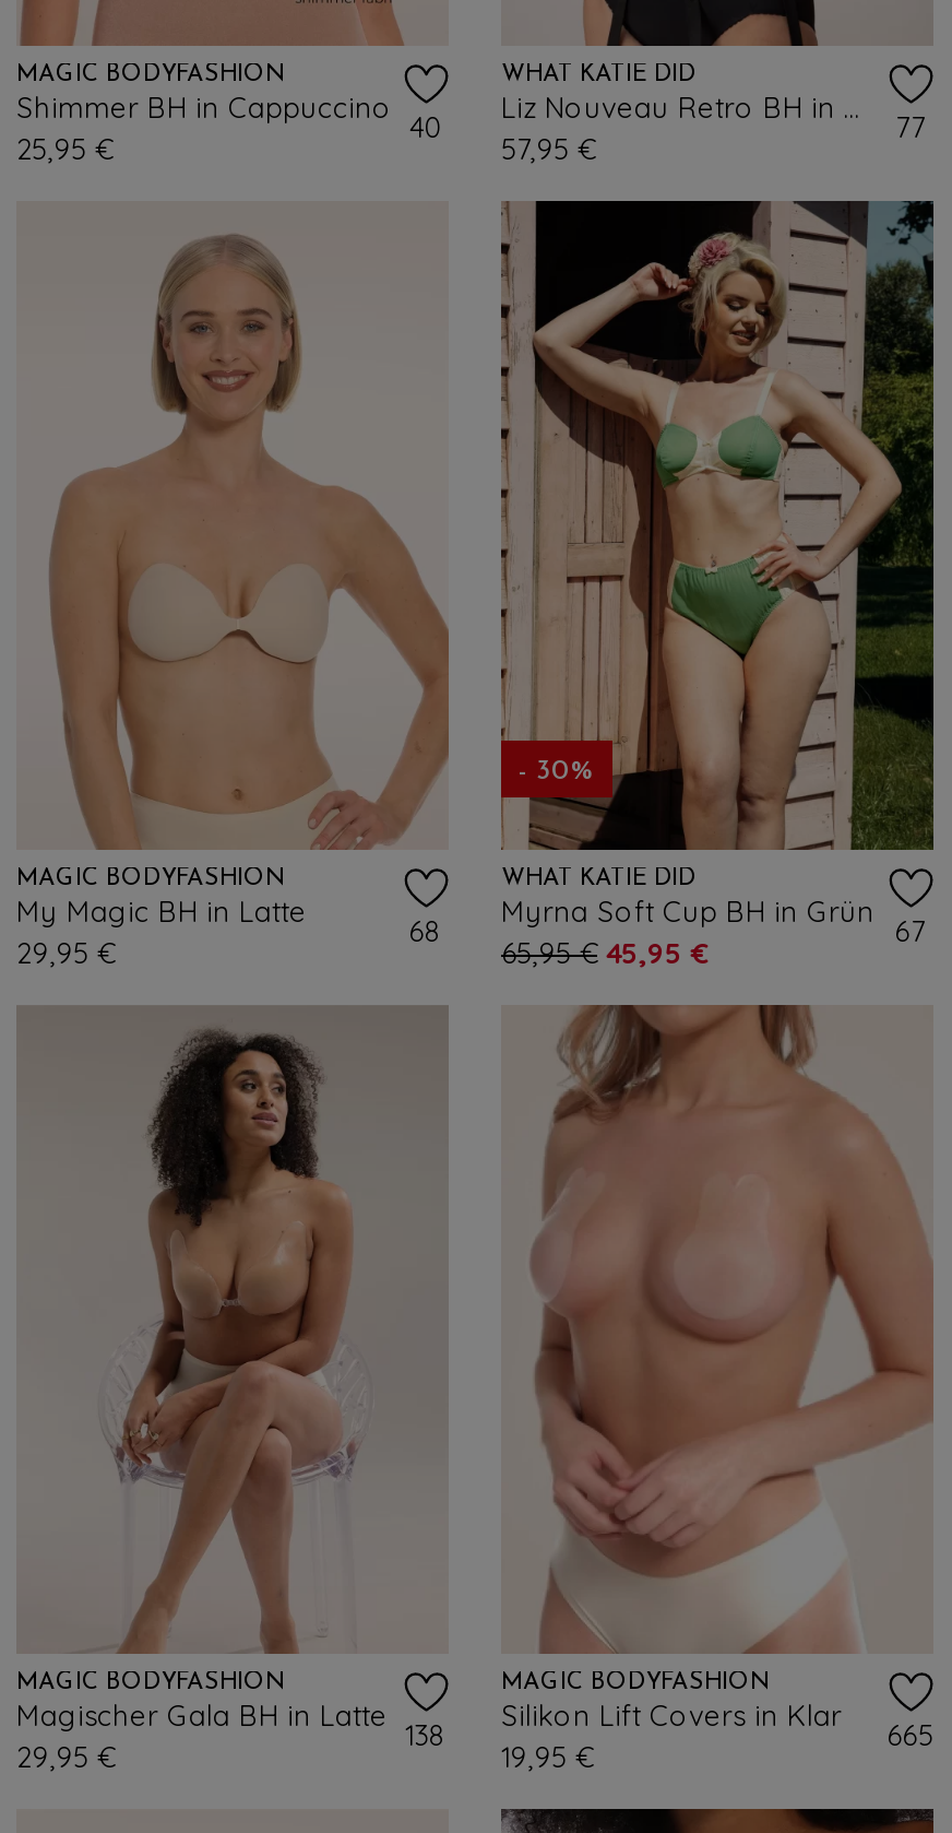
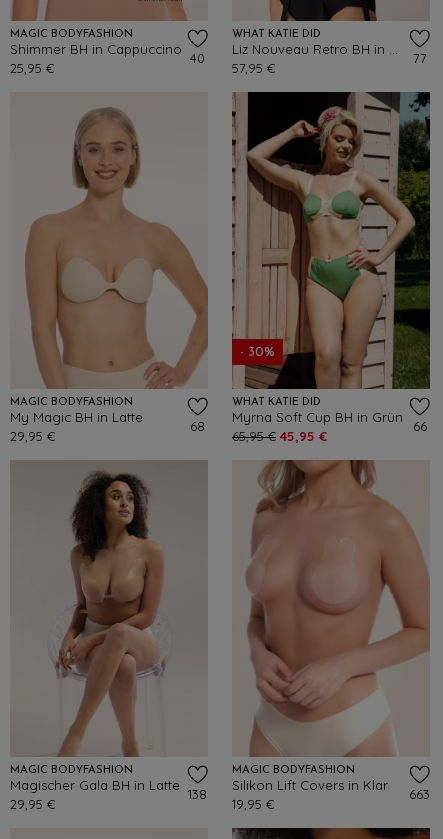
- 67
+ 66

- 665
+ 663
